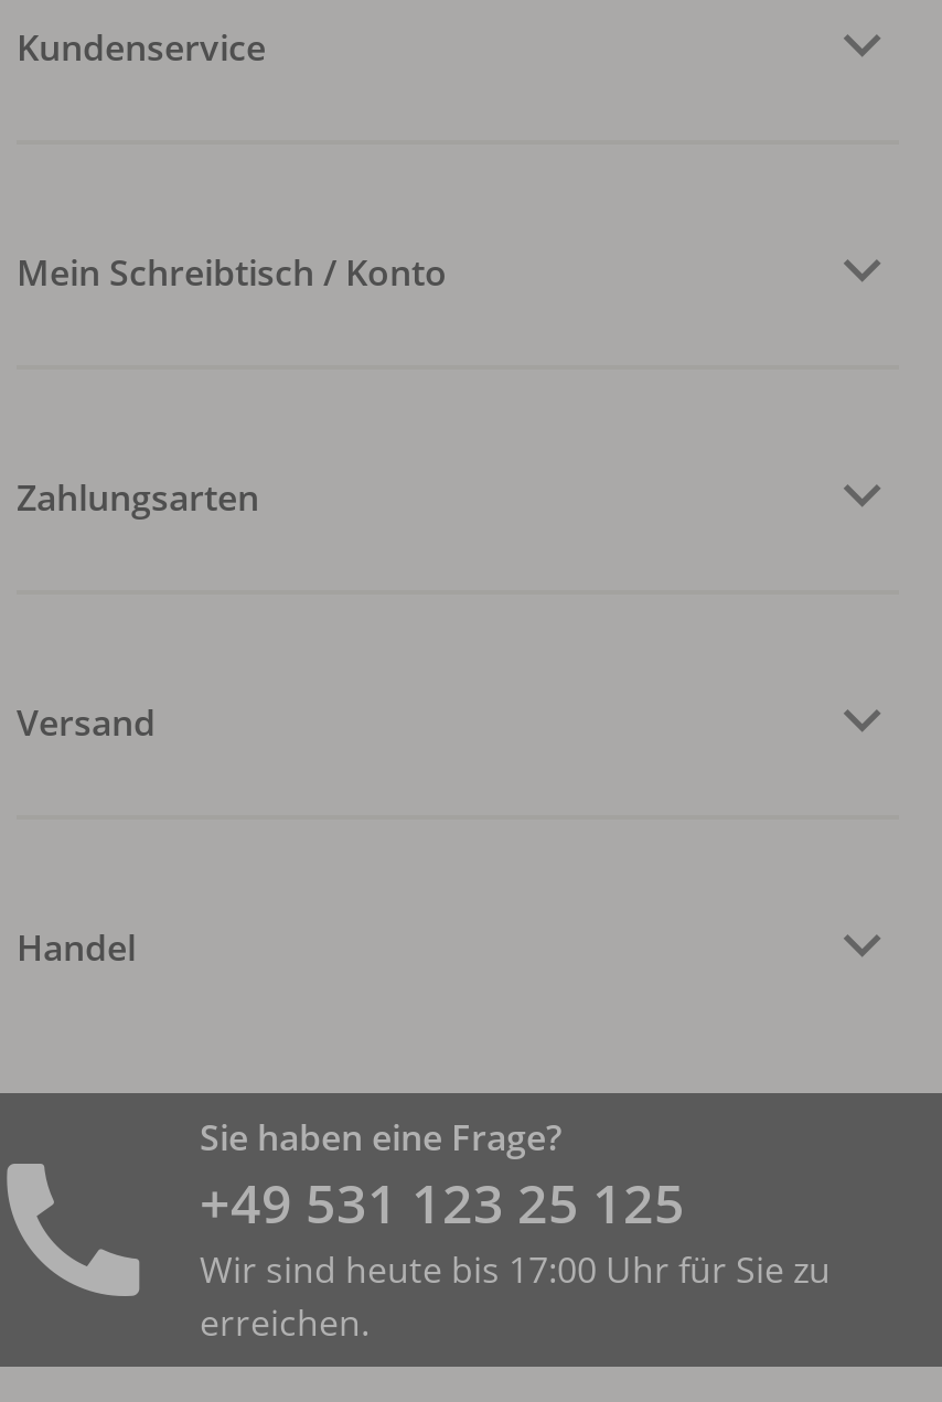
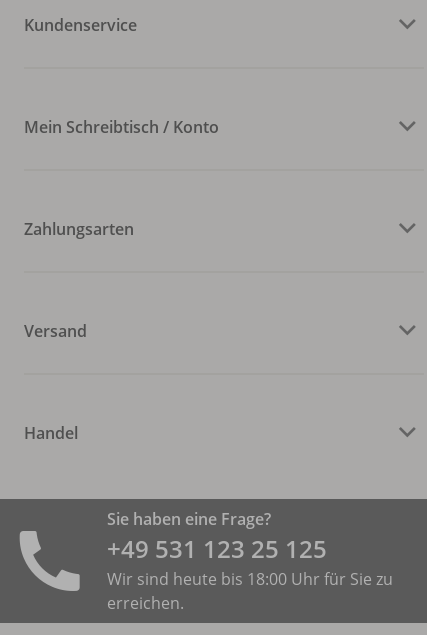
- Wir sind heute bis 17:00 Uhr für Sie zu
+ Wir sind heute bis 18:00 Uhr für Sie zu
